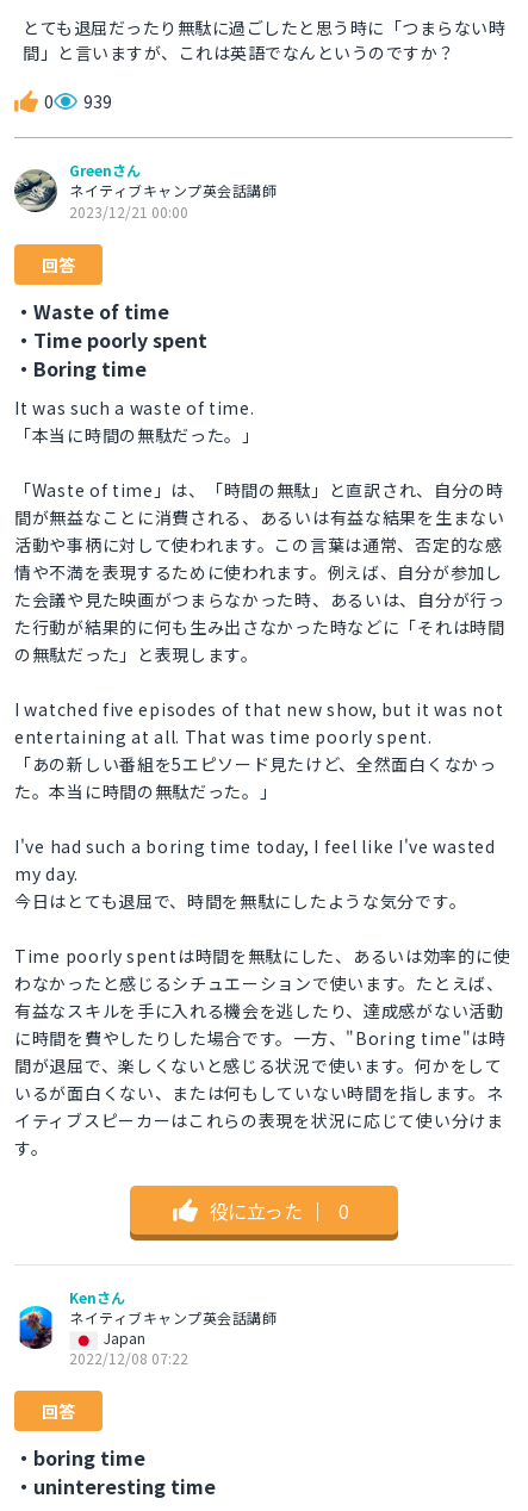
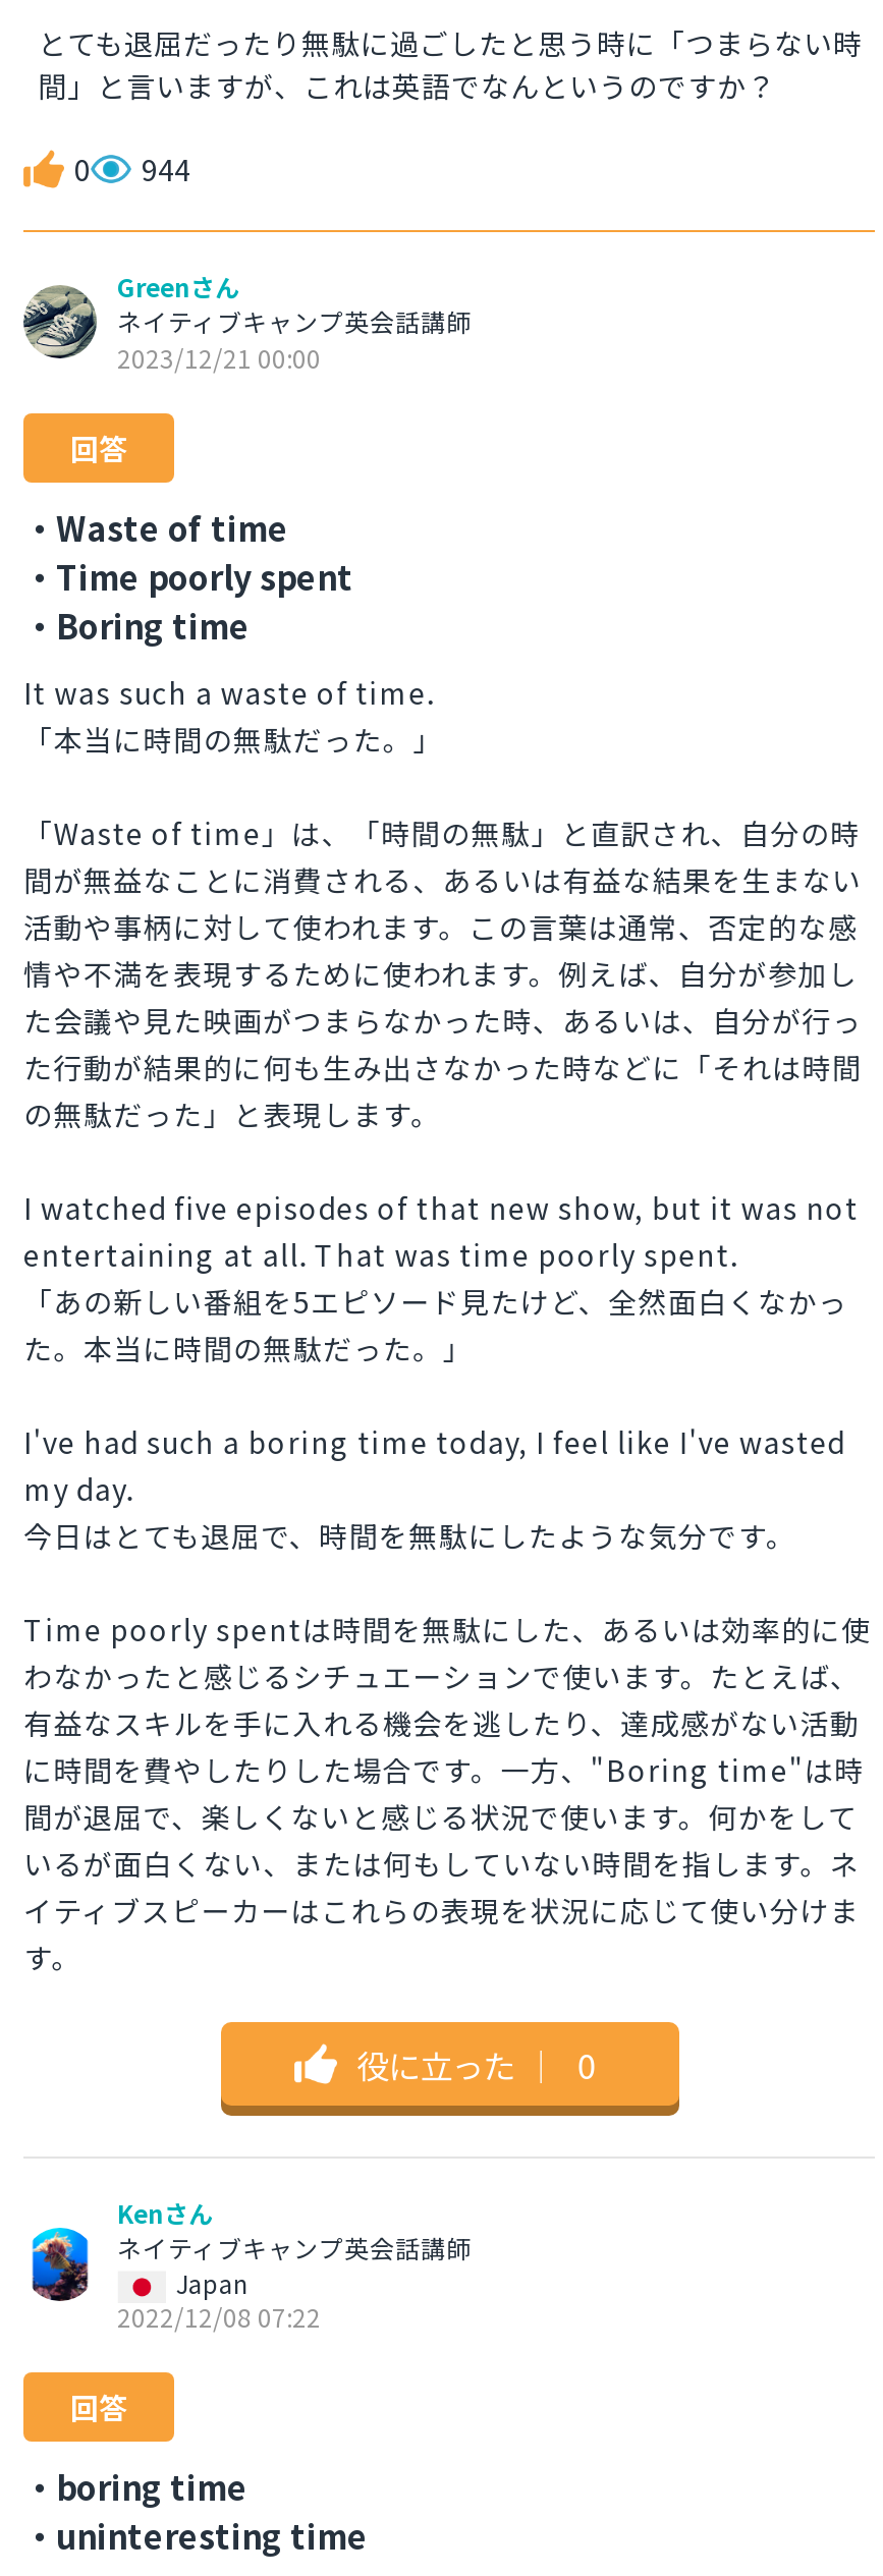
- 0 939
+ 0 944
